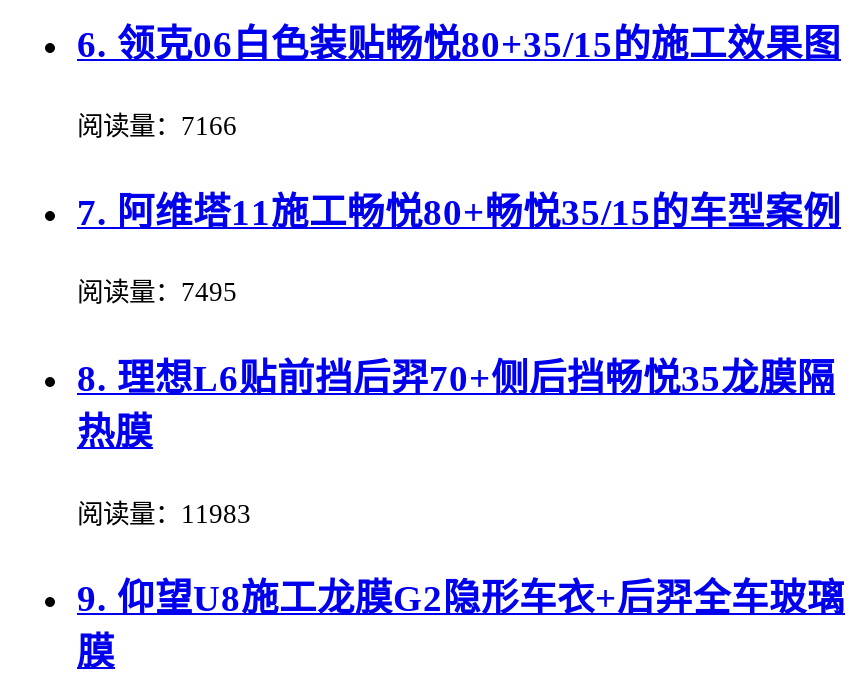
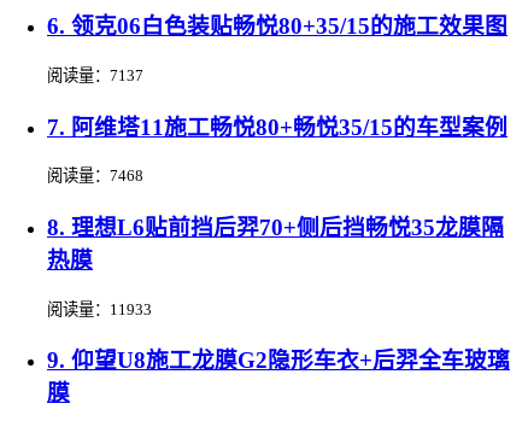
- 阅读量：7166
+ 阅读量：7137

- 阅读量：7495
+ 阅读量：7468

- 阅读量：11983
+ 阅读量：11933
